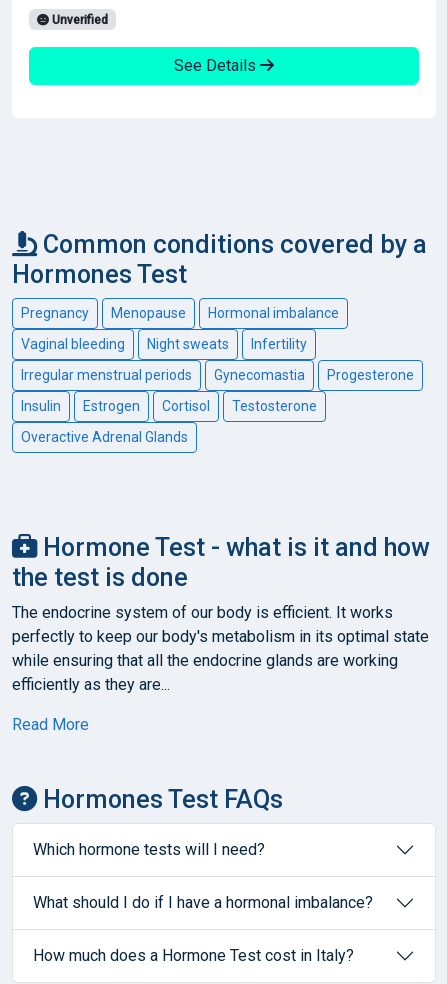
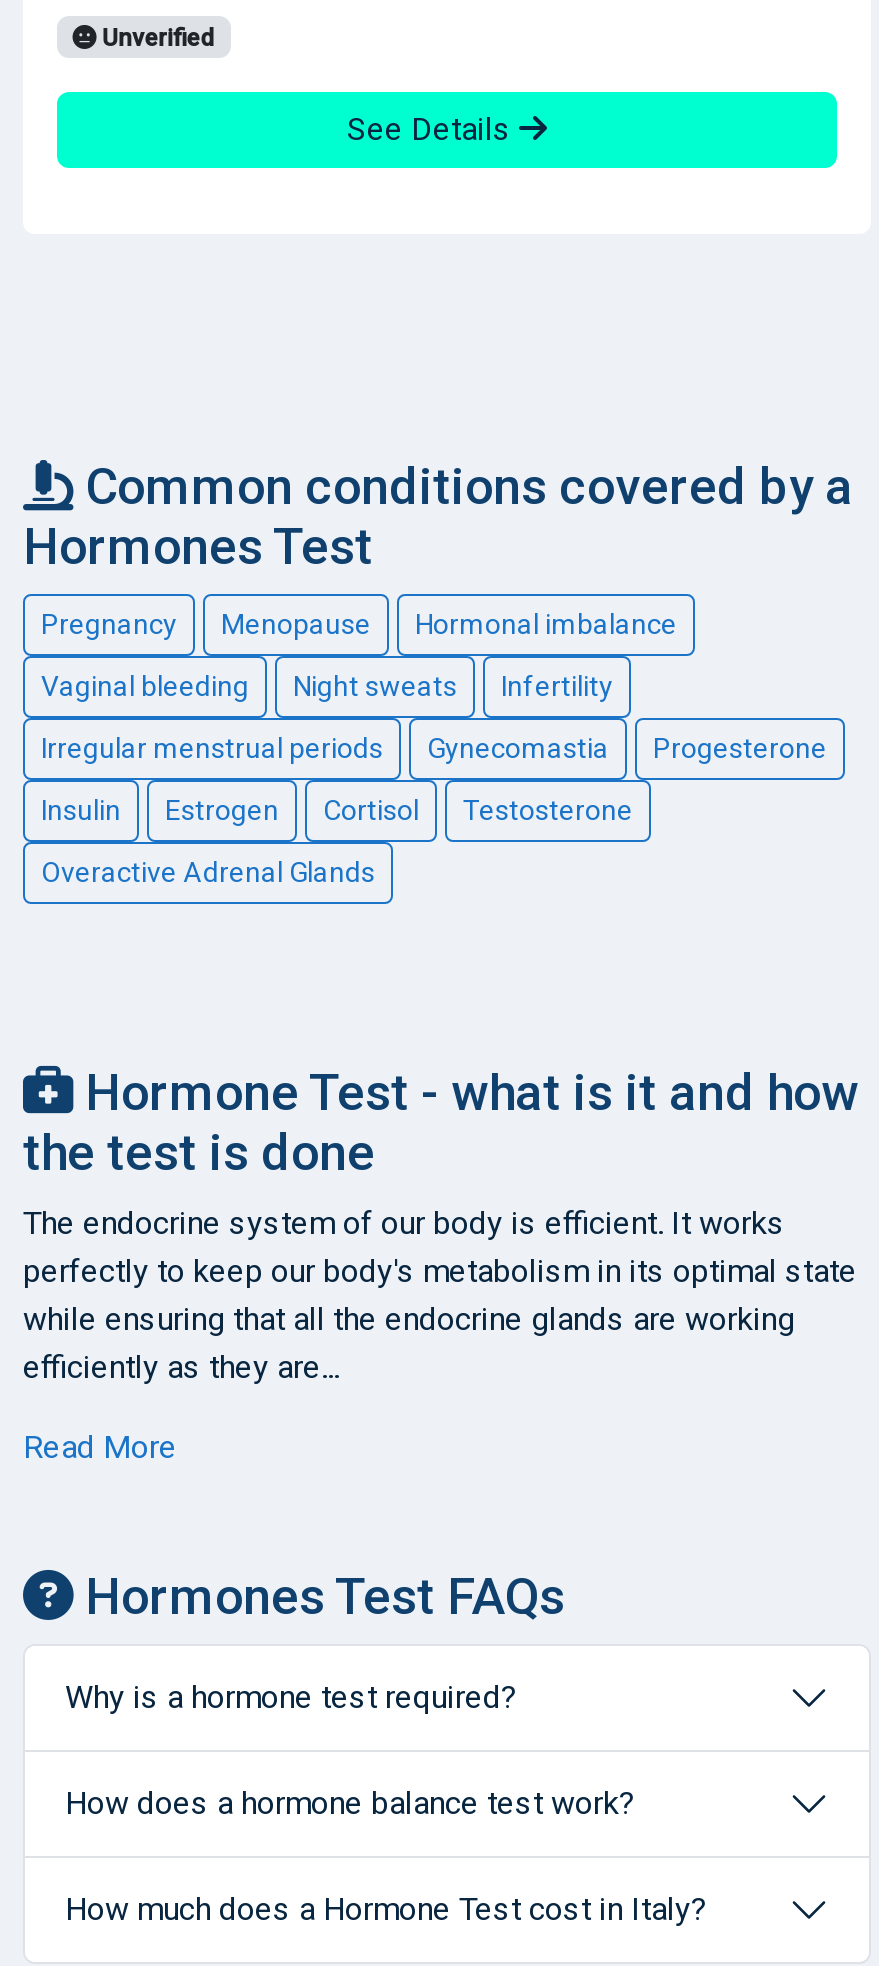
- Which hormone tests will I need?
+ Why is a hormone test required?

- What should I do if I have a hormonal imbalance?
+ How does a hormone balance test work?
